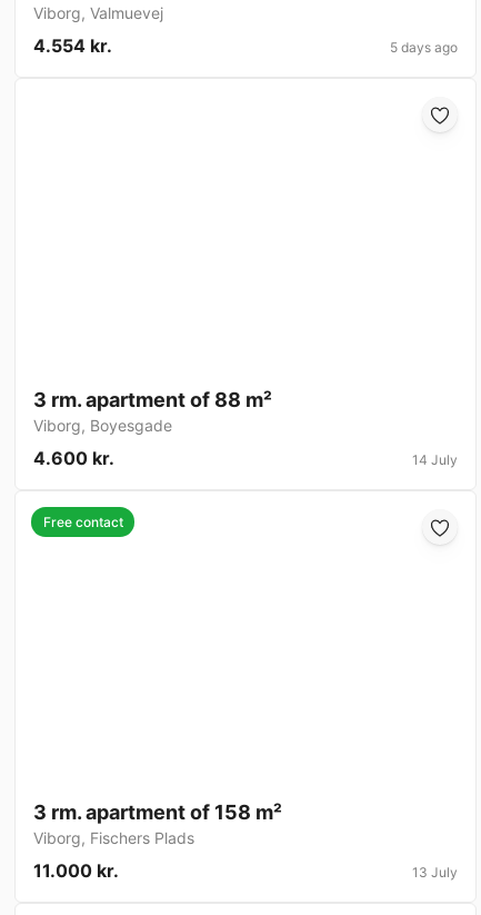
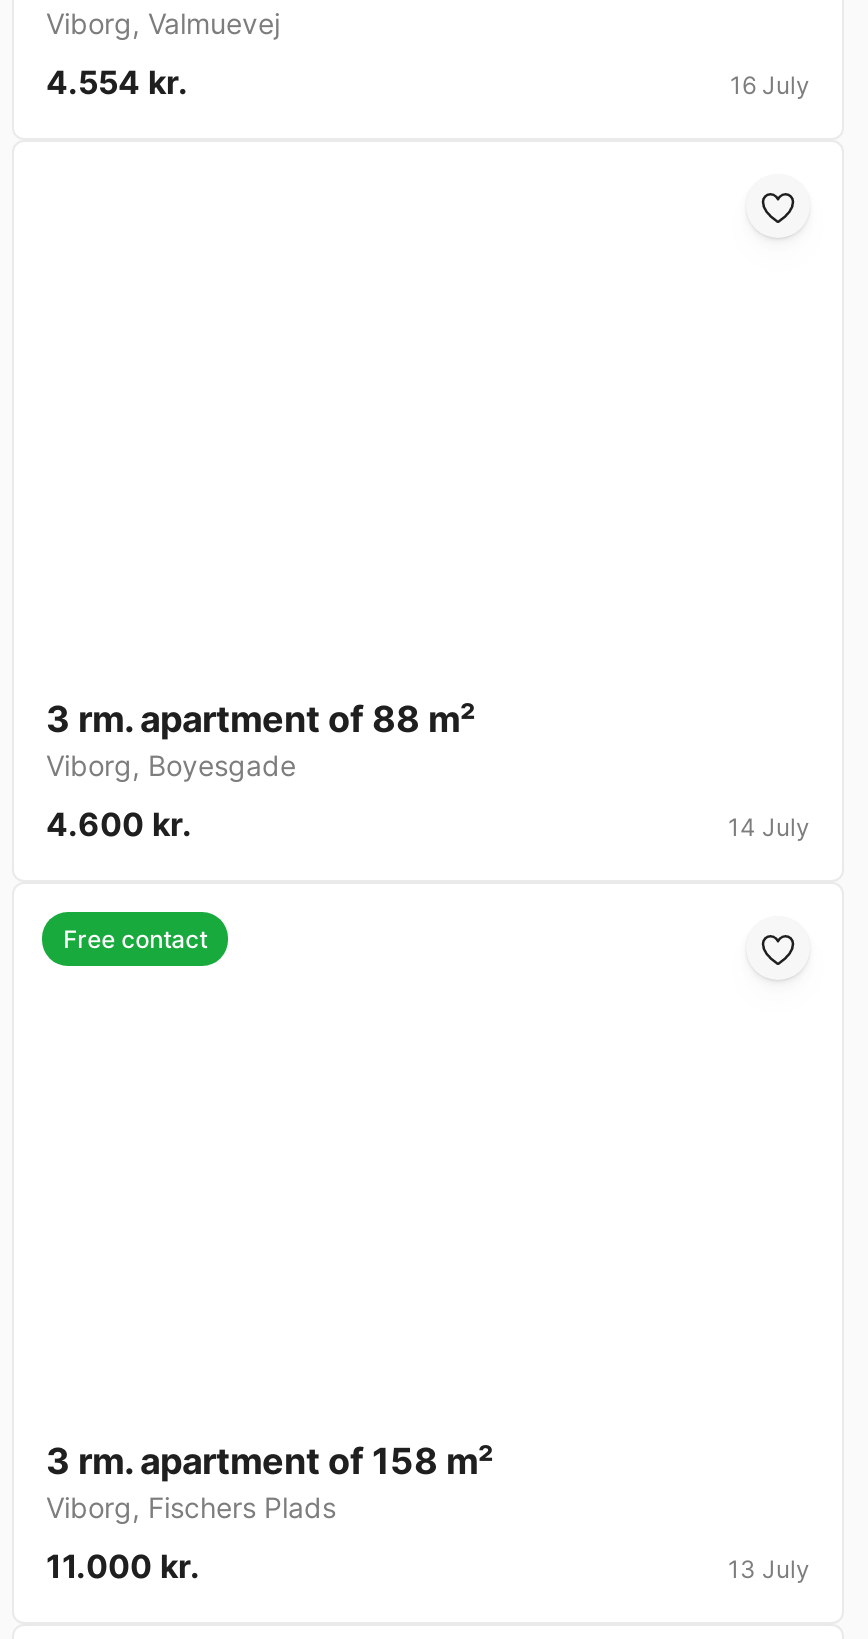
- 5 days ago
+ 16 July
